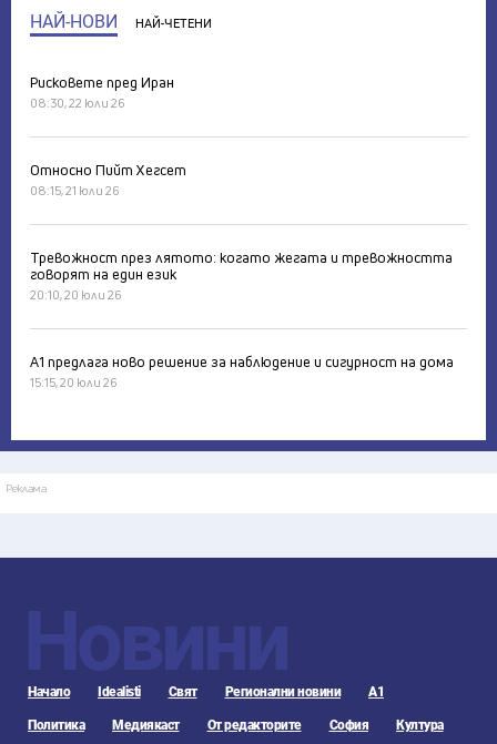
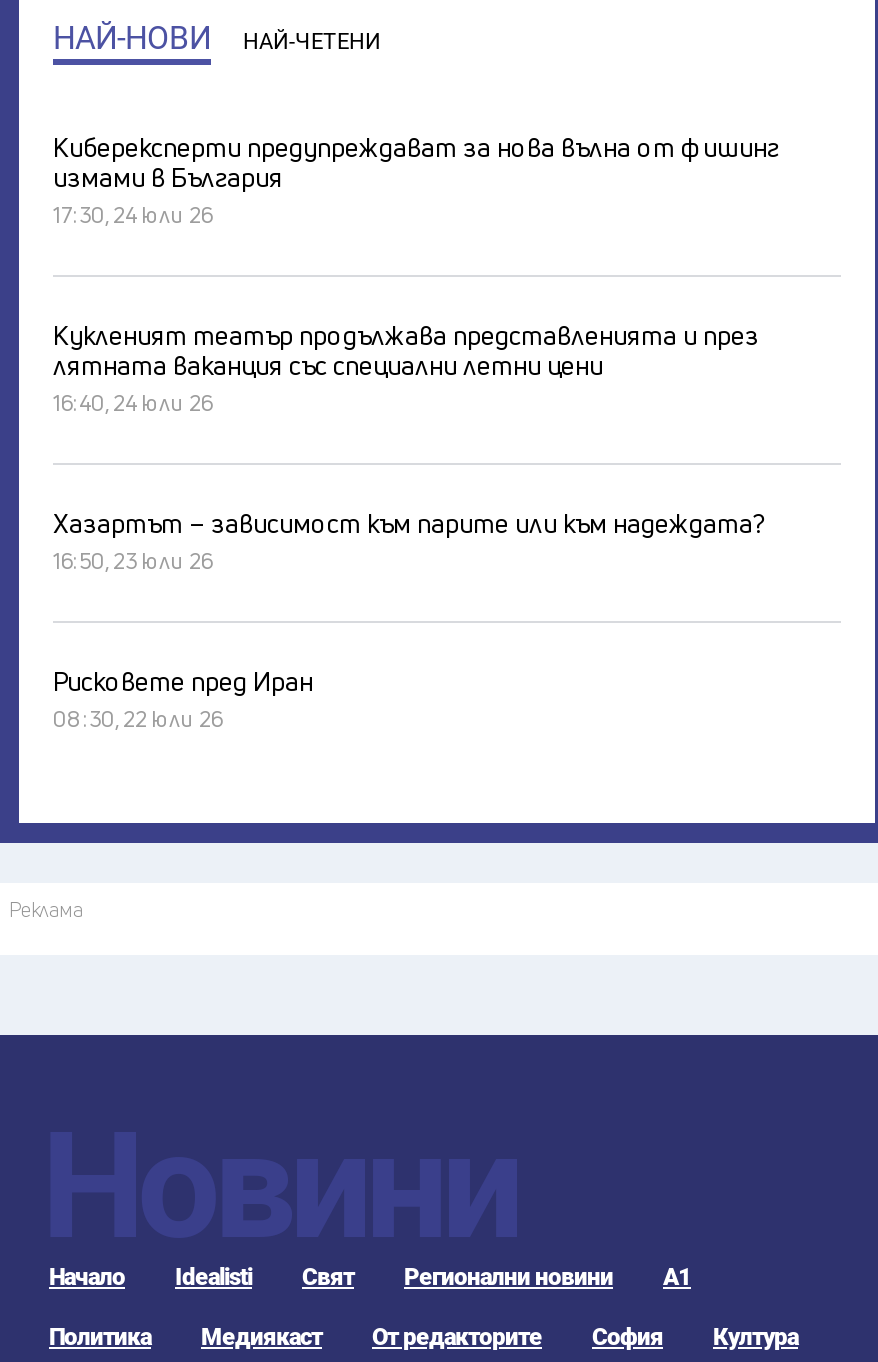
+ Киберексперти предупреждават за нова вълна от фишинг
+ измами в България
+ 17:30, 24 юли 26
+ Кукленият театър продължава представленията и през
+ лятната ваканция със специални летни цени
+ 16:40, 24 юли 26
+ Хазартът – зависимост към парите или към надеждата?
+ 16:50, 23 юли 26

moved down: Рисковете пред Иран | 08:30, 22 юли 26

- Относно Пийт Хегсет
- 08:15, 21 юли 26
- Тревожност през лятото: когато жегата и тревожността
- говорят на един език
- 20:10, 20 юли 26
- А1 предлага ново решение за наблюдение и сигурност на дома
- 15:15, 20 юли 26
